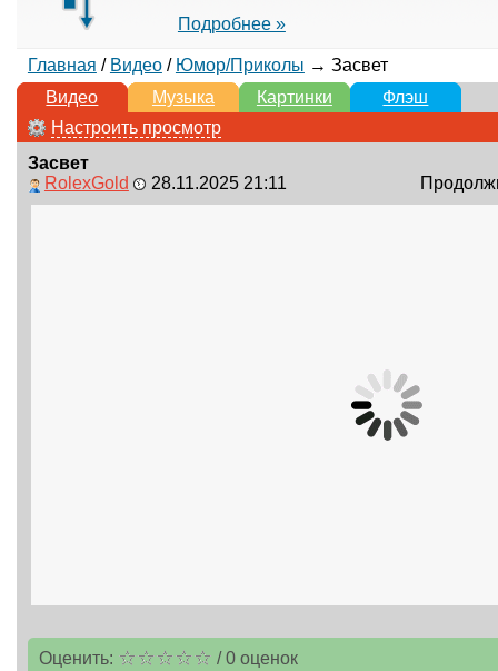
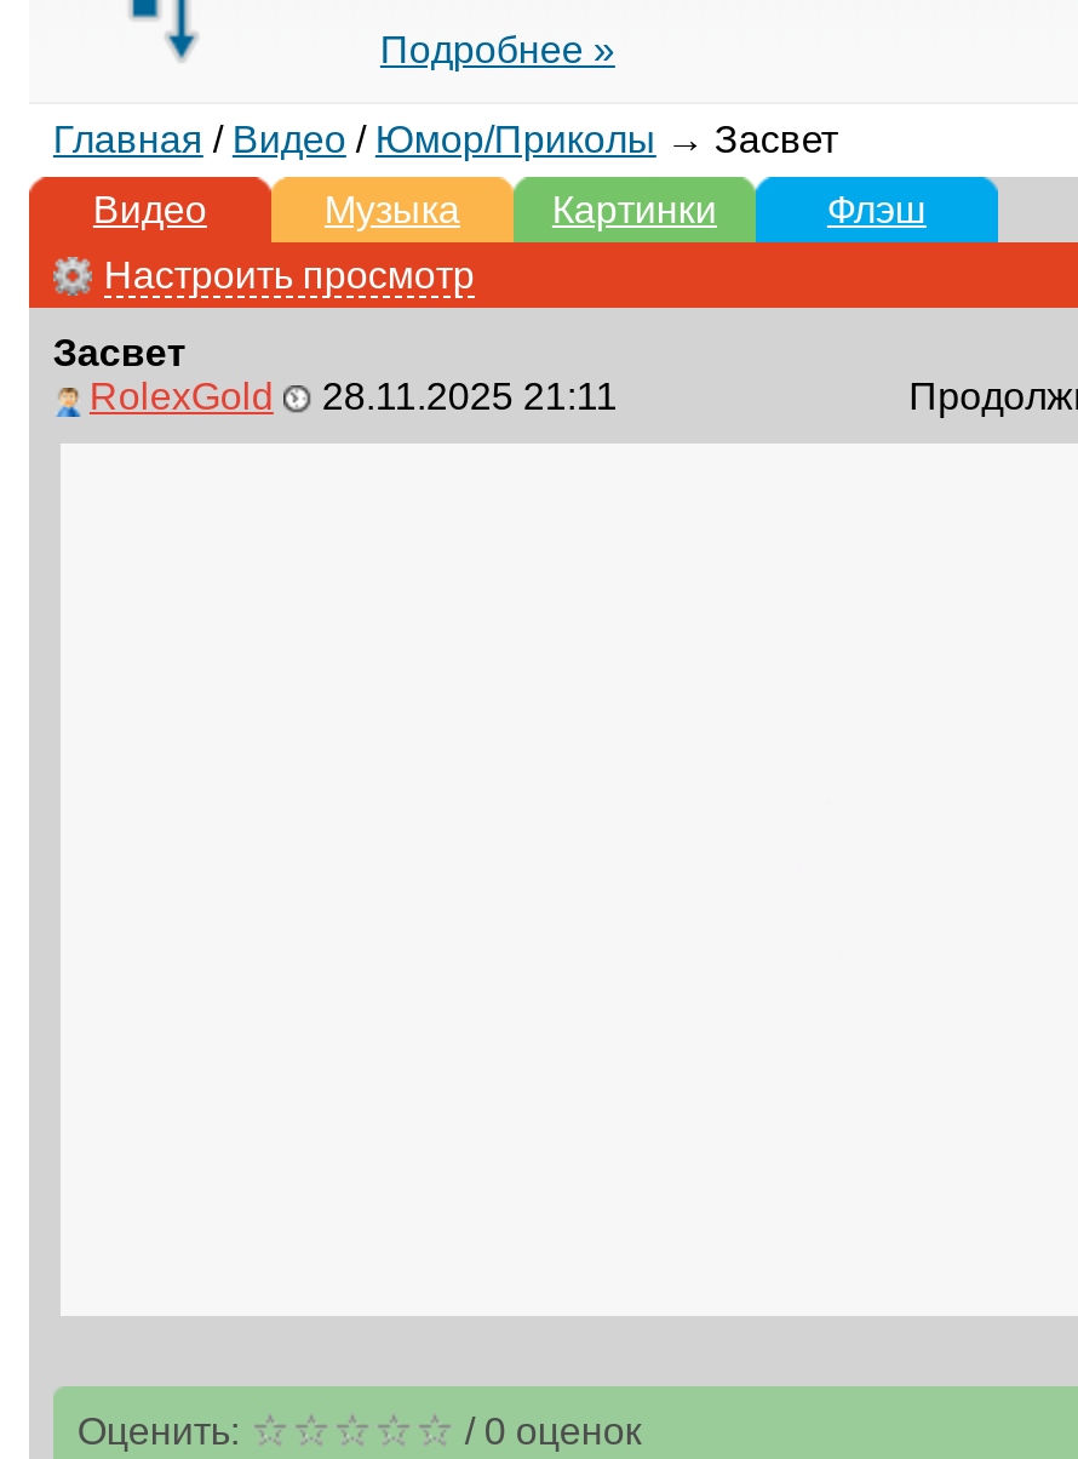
- [image]
